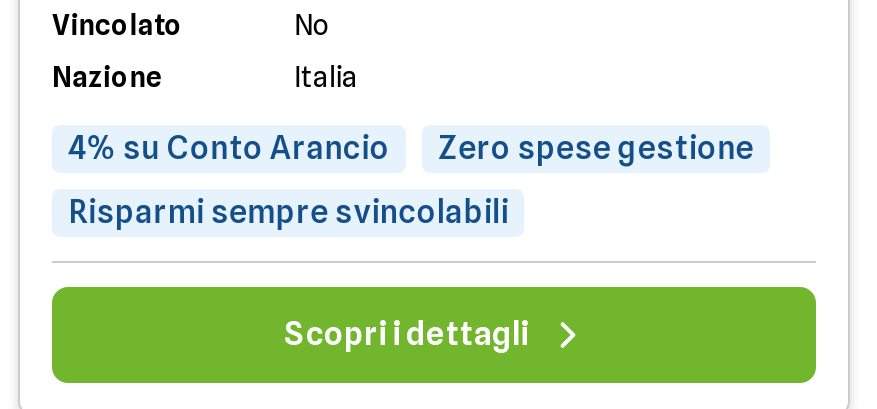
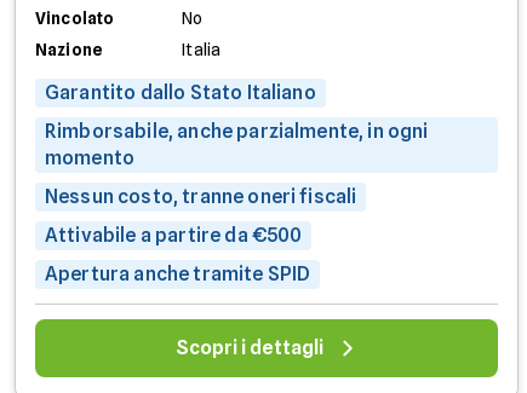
- 4% su Conto Arancio
- Zero spese gestione
- Risparmi sempre svincolabili
+ Garantito dallo Stato Italiano
+ Rimborsabile, anche parzialmente, in ogni
+ momento
+ Nessun costo, tranne oneri fiscali
+ Attivabile a partire da €500
+ Apertura anche tramite SPID
